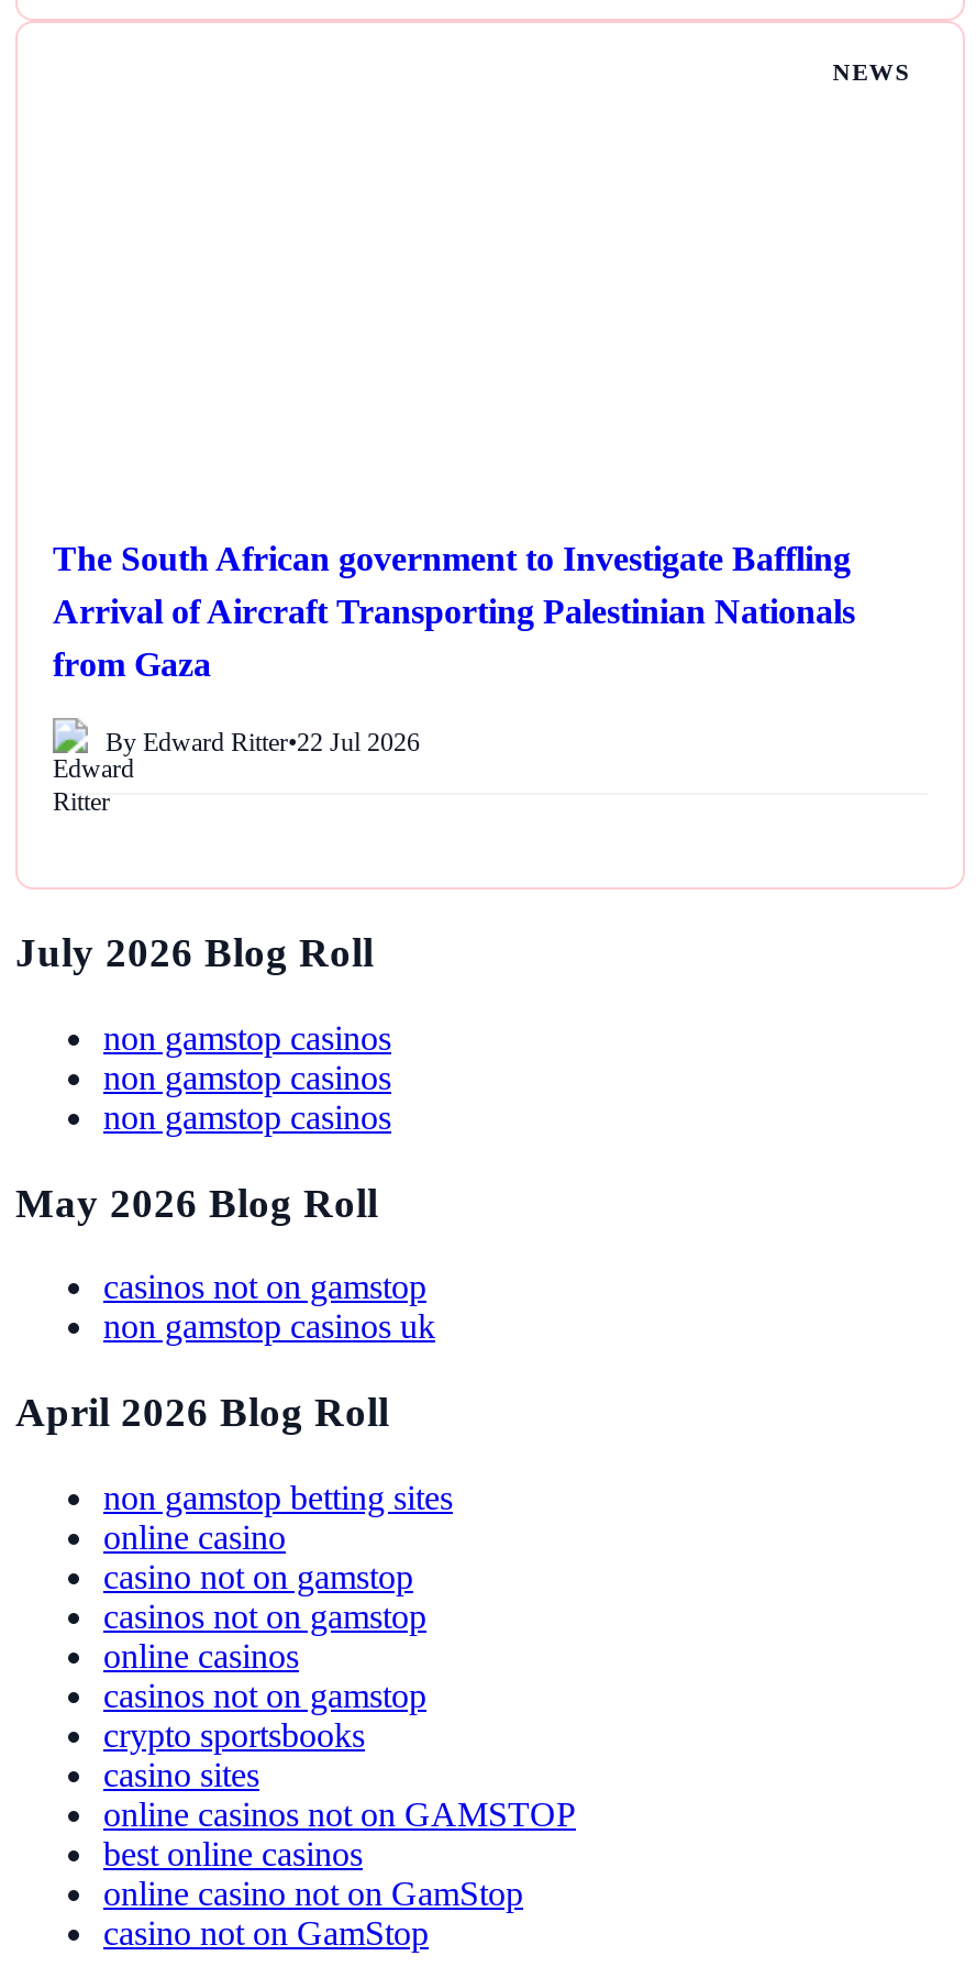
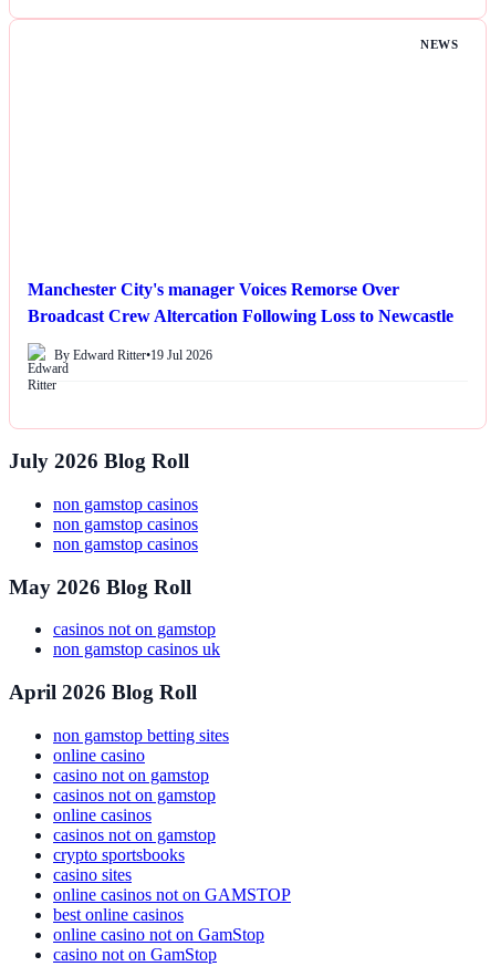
- The South African government to Investigate Baffling
- Arrival of Aircraft Transporting Palestinian Nationals
- from Gaza
+ Manchester City's manager Voices Remorse Over
+ Broadcast Crew Altercation Following Loss to Newcastle

- By Edward Ritter•22 Jul 2026
+ By Edward Ritter•19 Jul 2026
